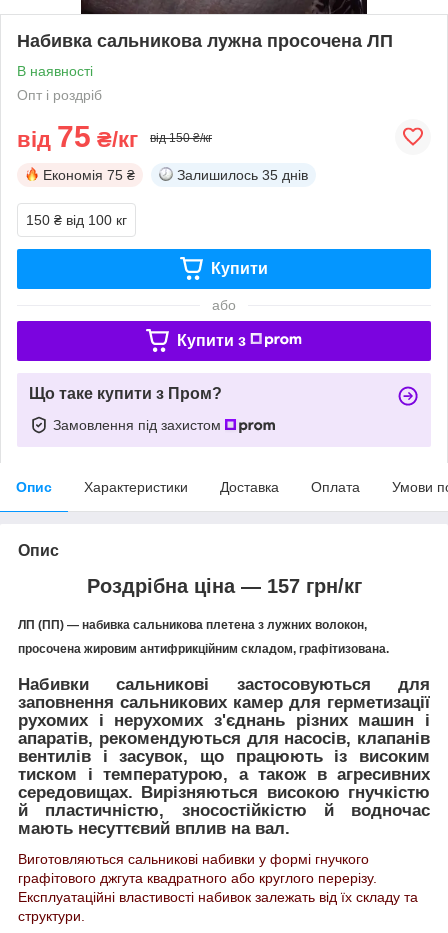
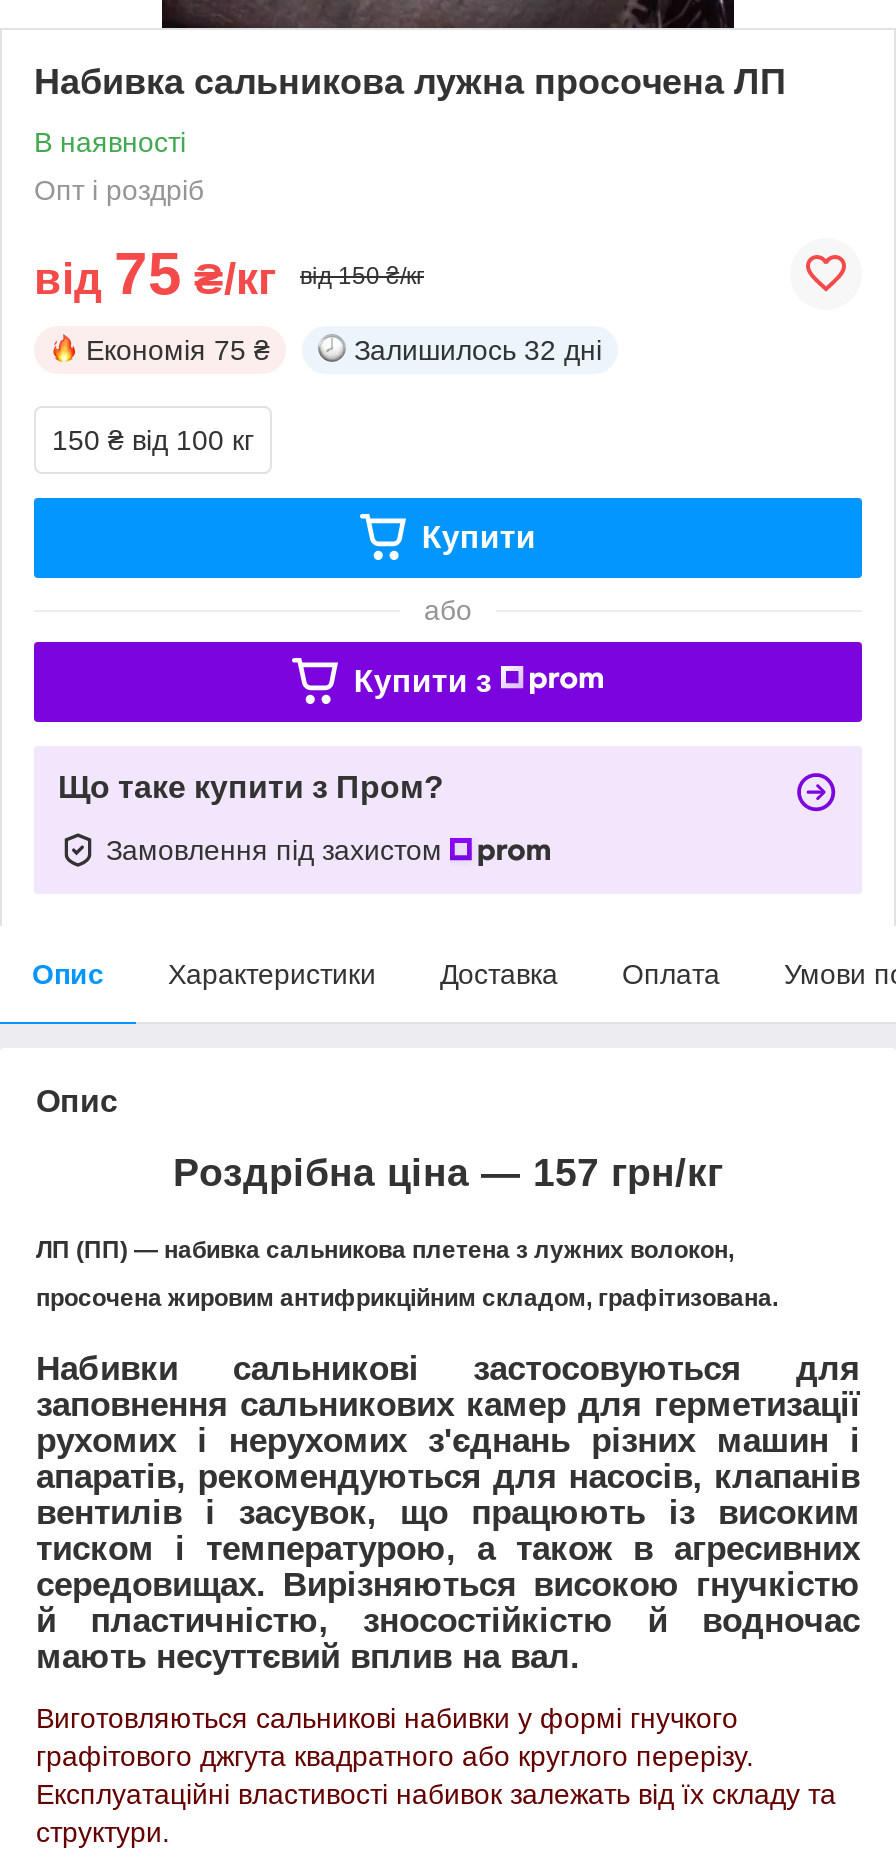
- Залишилось 35 днів
+ Залишилось 32 дні
